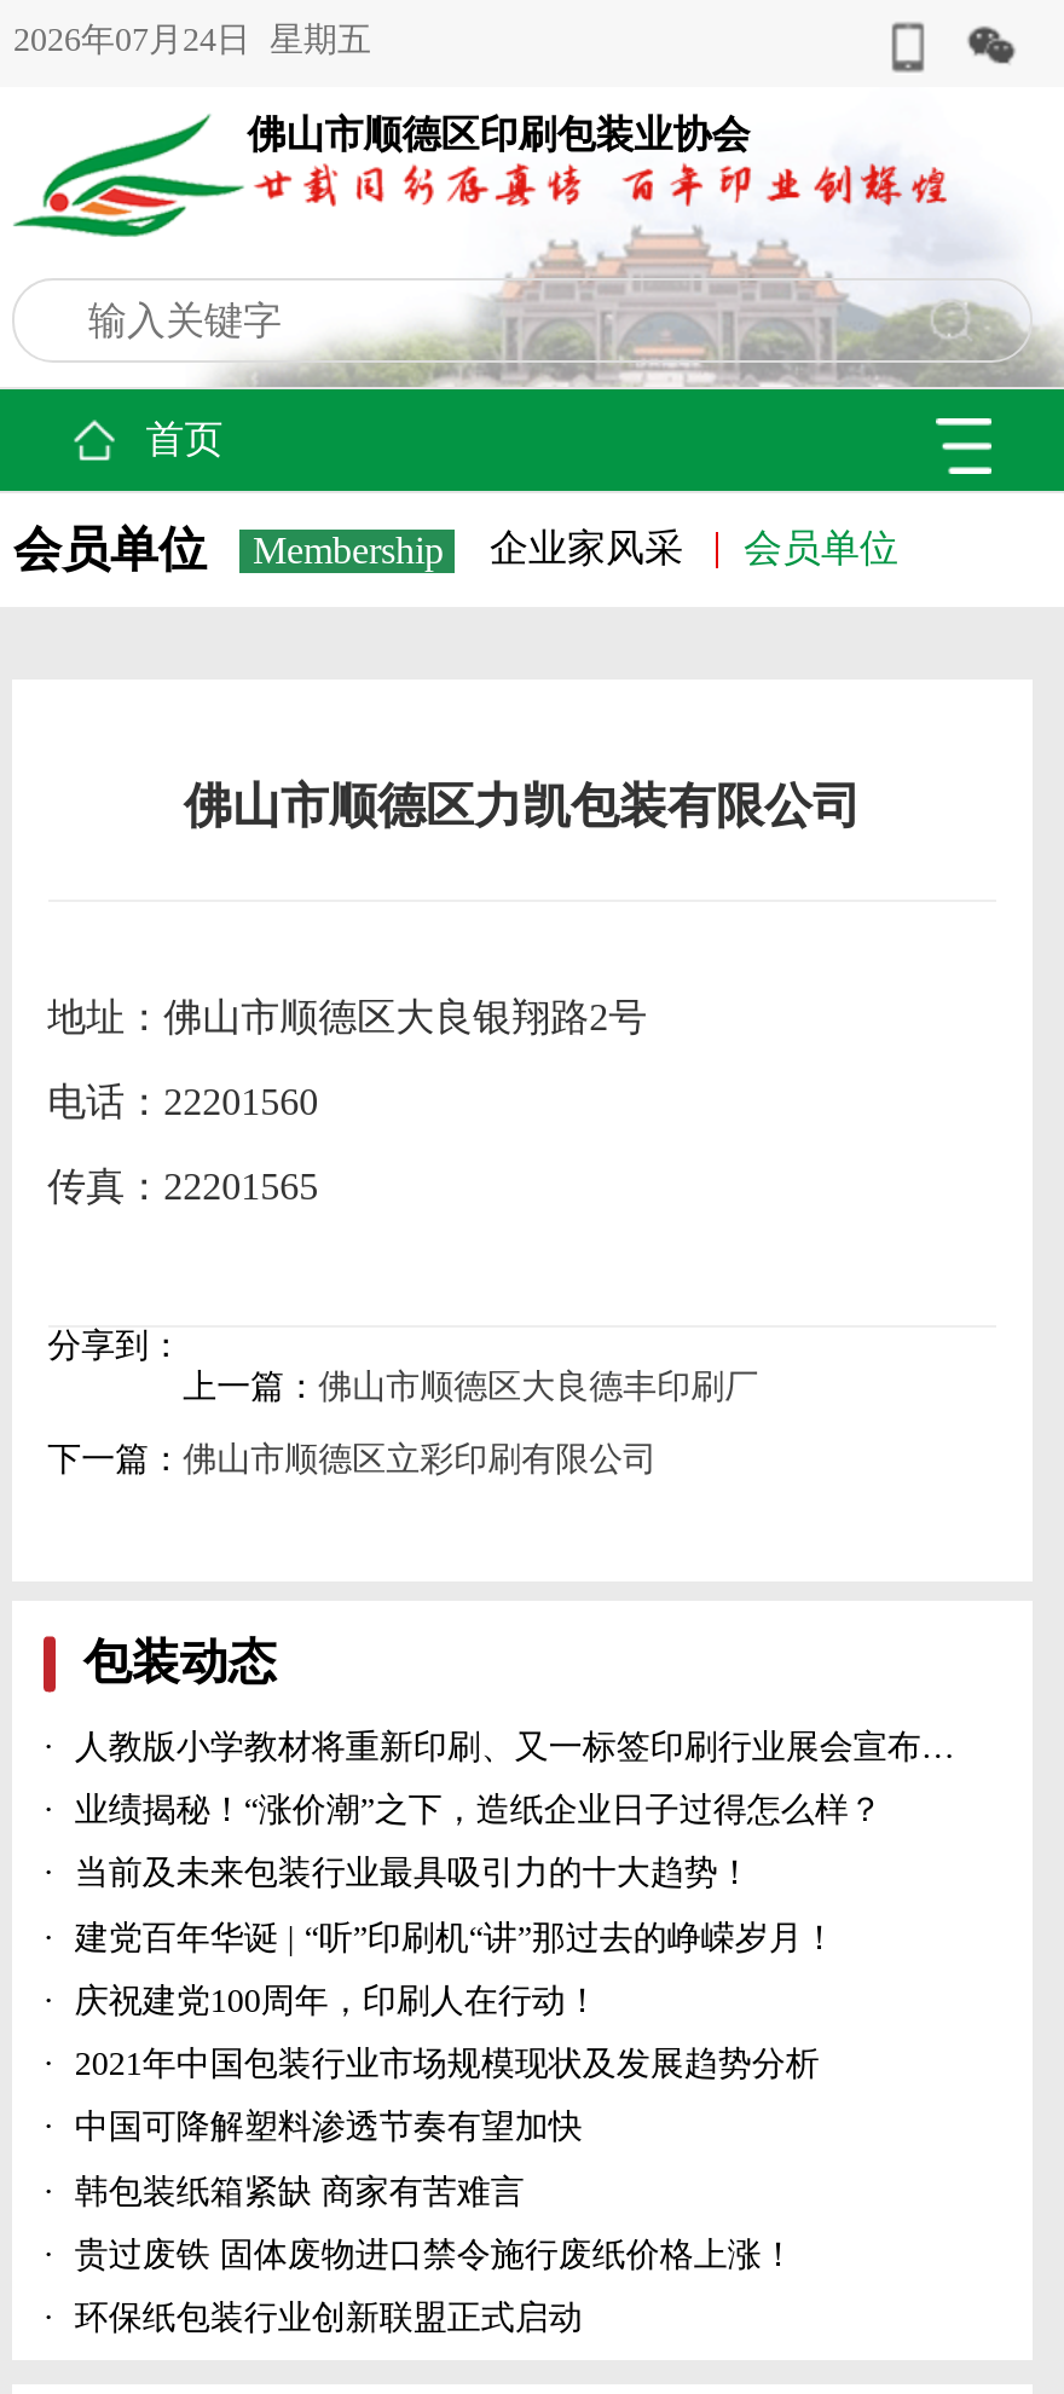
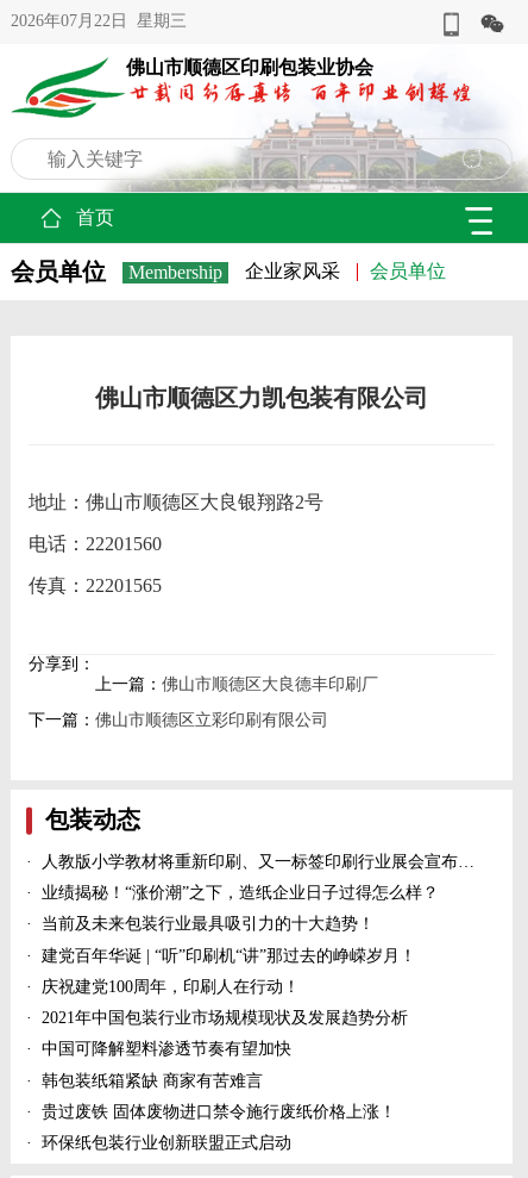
- 2026年07月24日 星期五
+ 2026年07月22日 星期三
